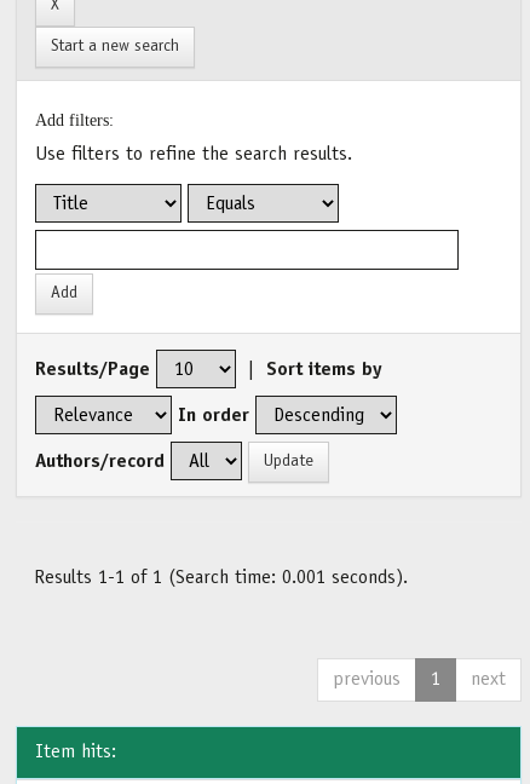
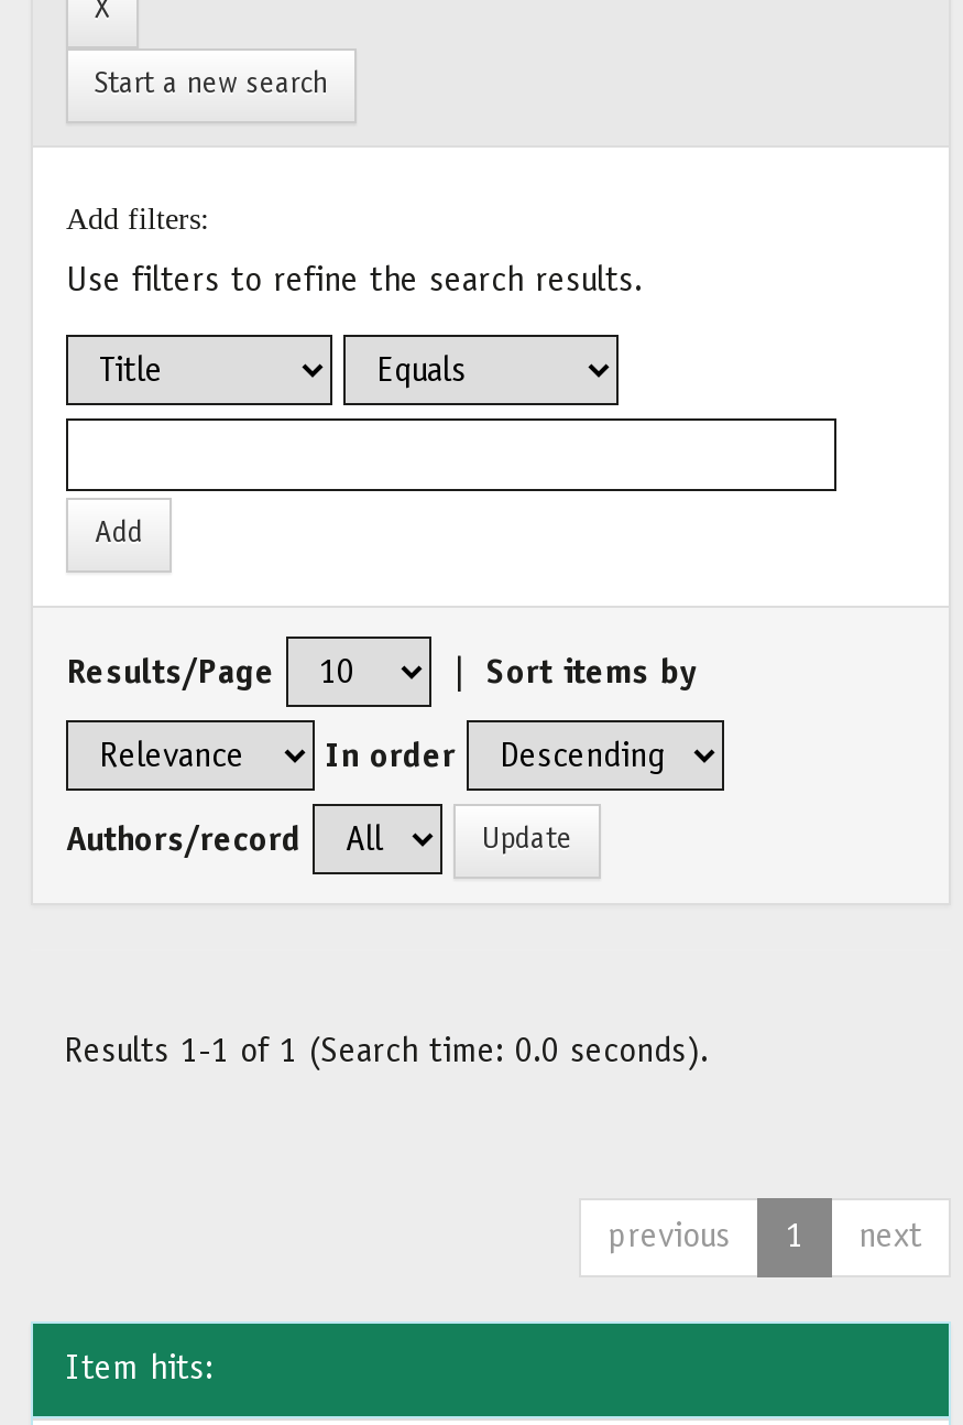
- Results 1-1 of 1 (Search time: 0.001 seconds).
+ Results 1-1 of 1 (Search time: 0.0 seconds).
